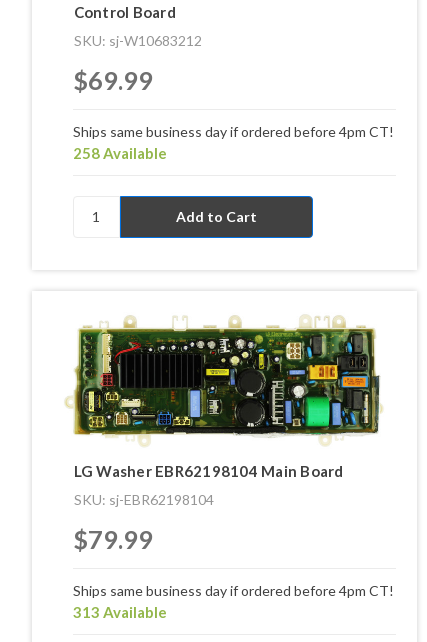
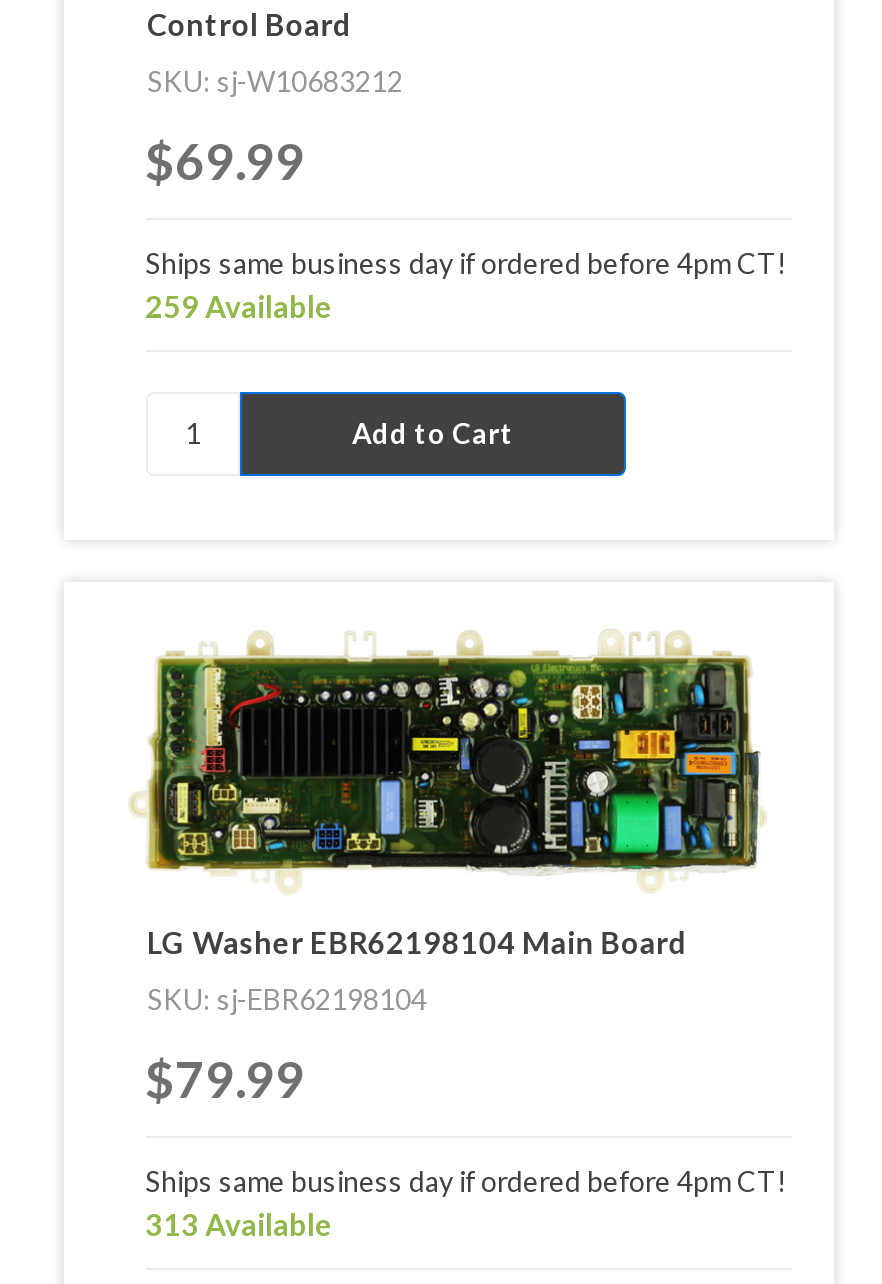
- 258 Available
+ 259 Available
